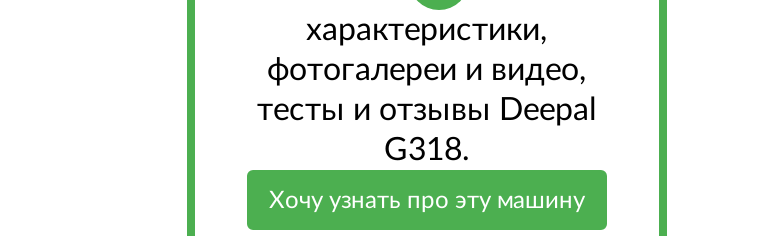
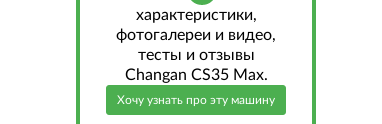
- тесты и отзывы Deepal
- G318.
+ тесты и отзывы
+ Changan CS35 Max.
